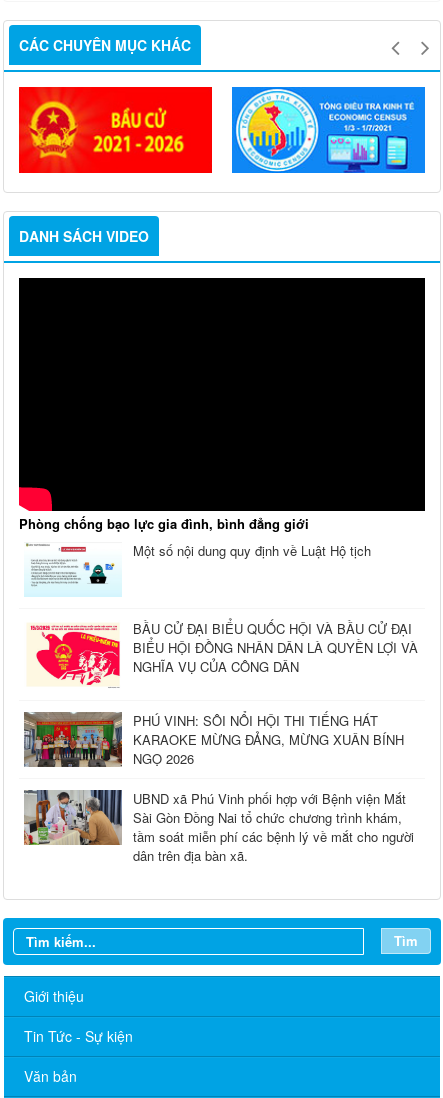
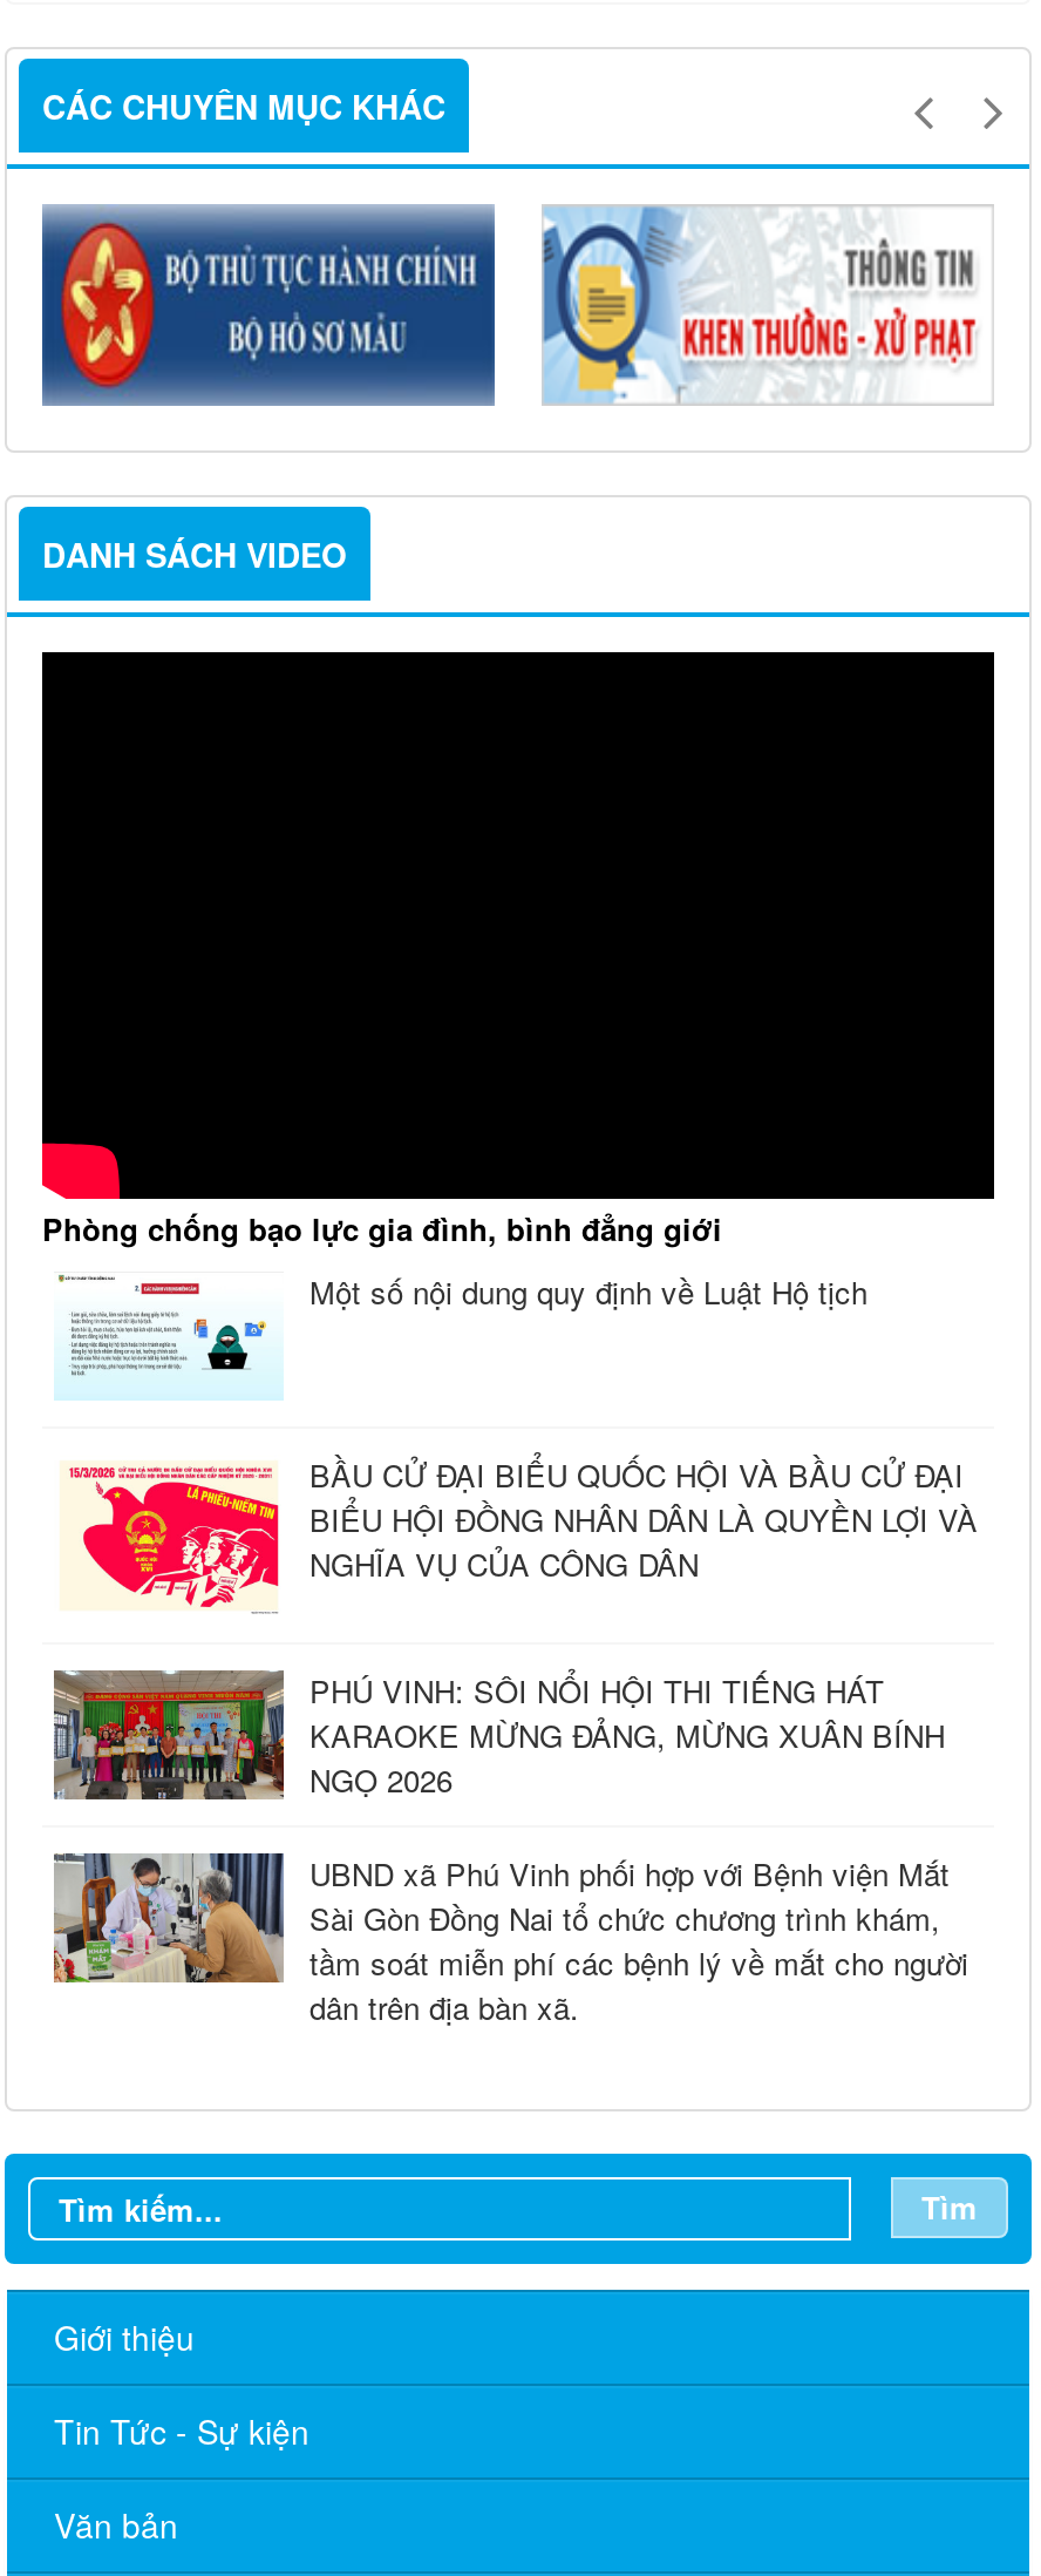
- [image]
+ [image]

- [image]
+ [image]
